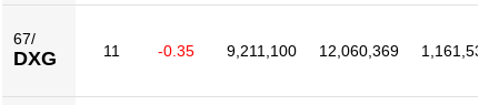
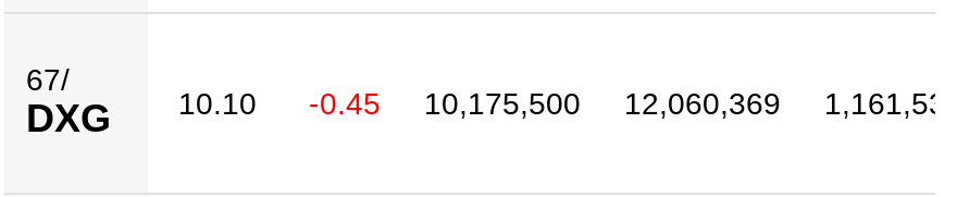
- 11
+ 10.10

- -0.35
+ -0.45

- 9,211,100
+ 10,175,500
